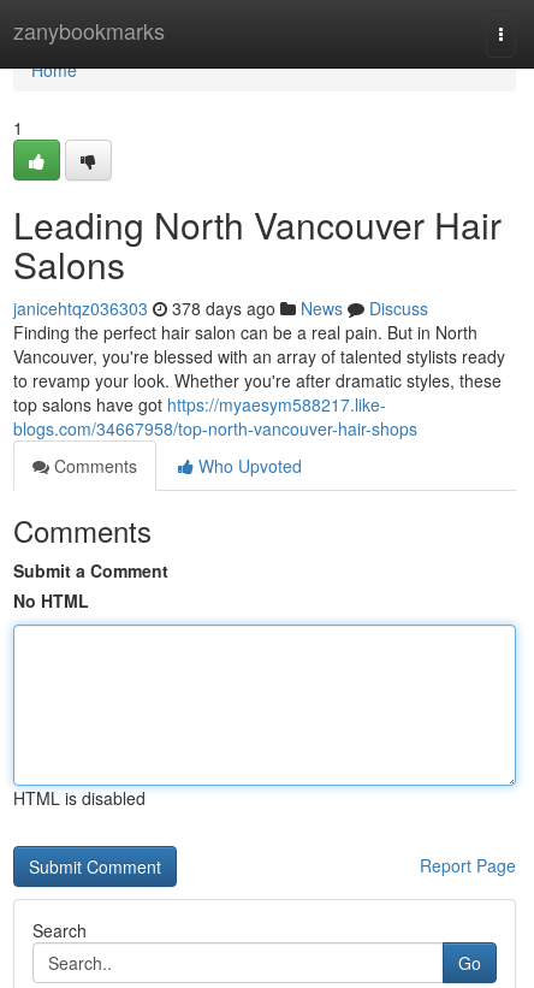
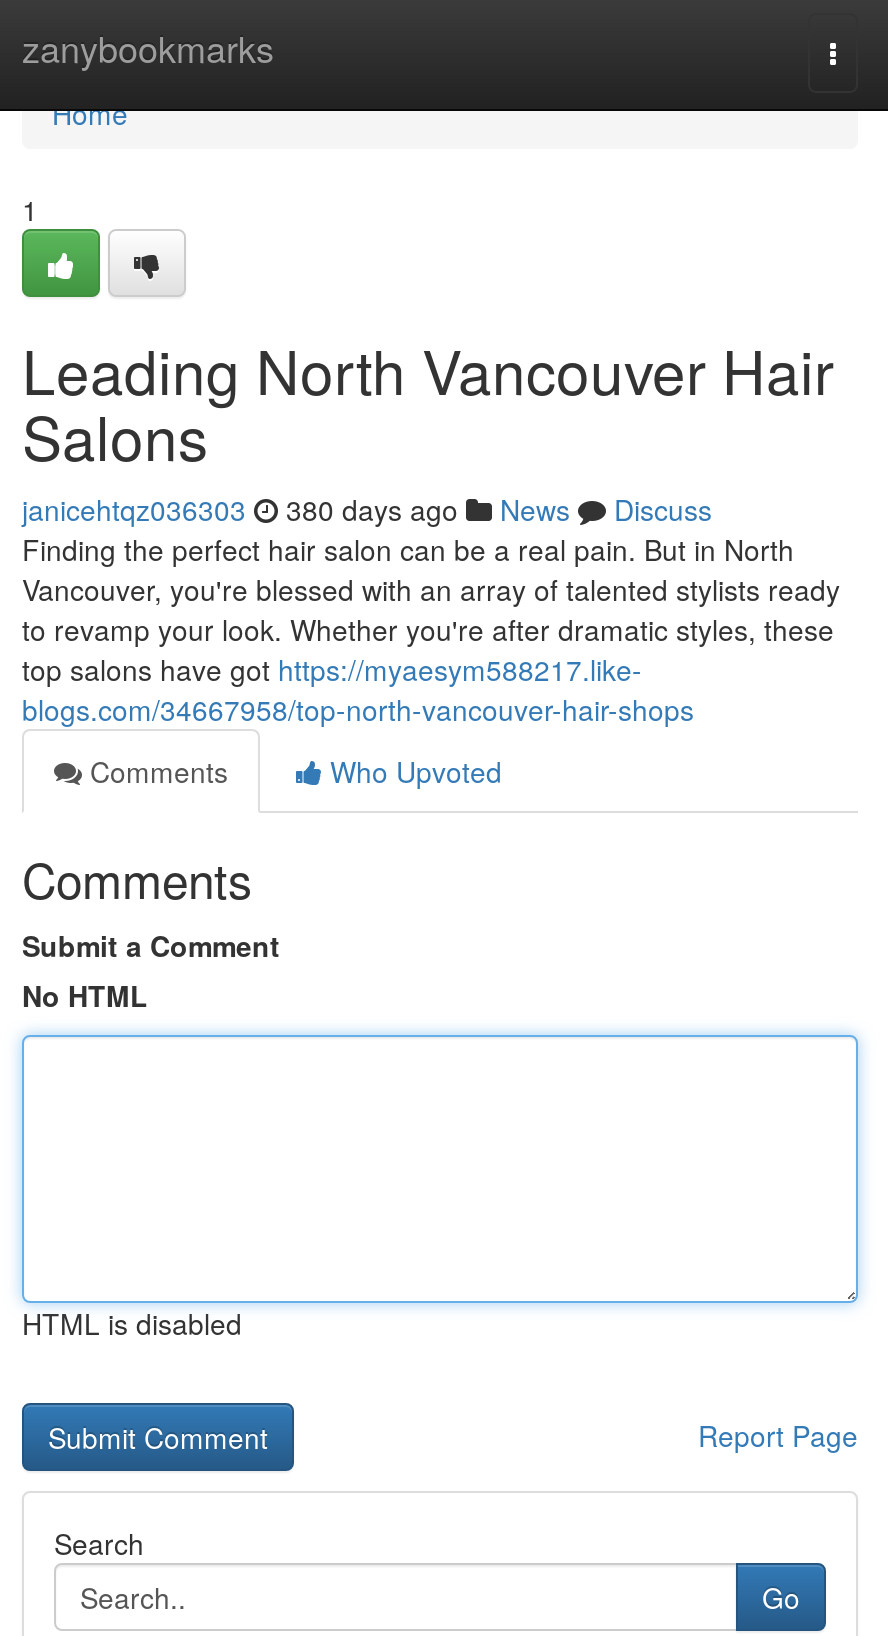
- janicehtqz036303 378 days ago News Discuss
+ janicehtqz036303 380 days ago News Discuss
